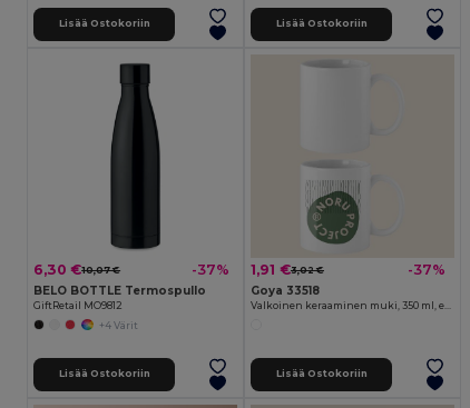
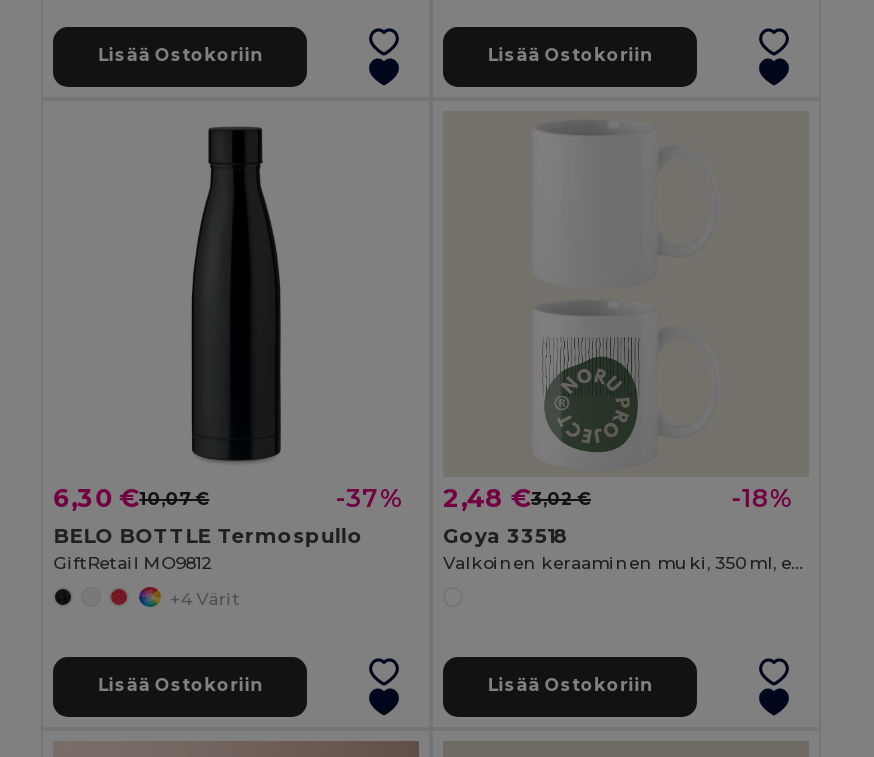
- -37% 1,91 €3,02 €
+ -37% 2,48 €3,02 €

- -37%
+ -18%
